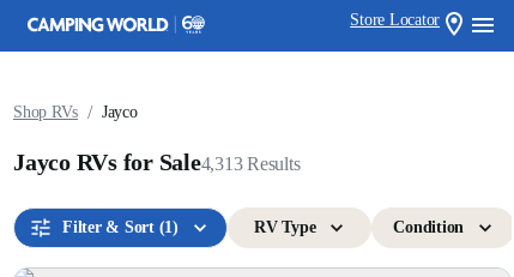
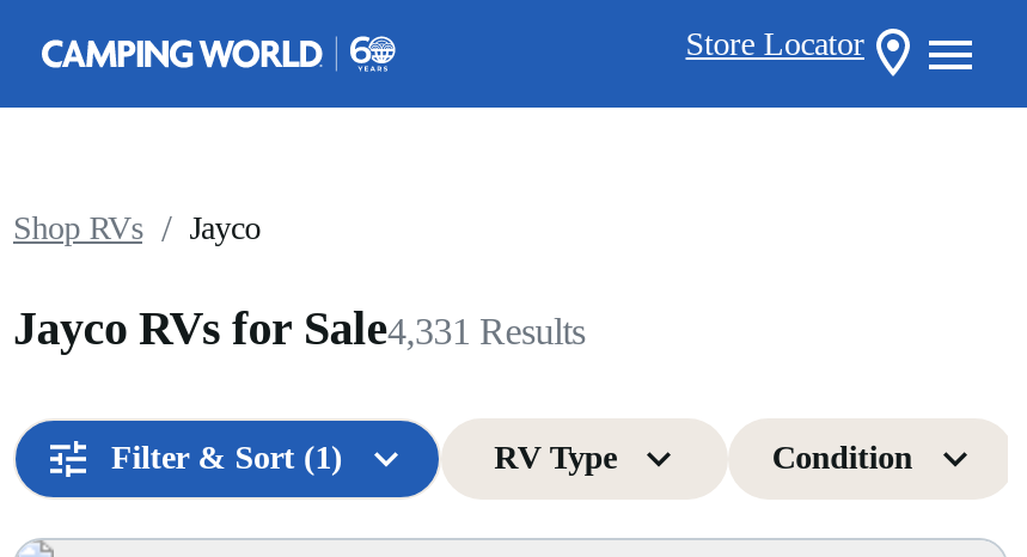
- Jayco RVs for Sale4,313 Results
+ Jayco RVs for Sale4,331 Results
